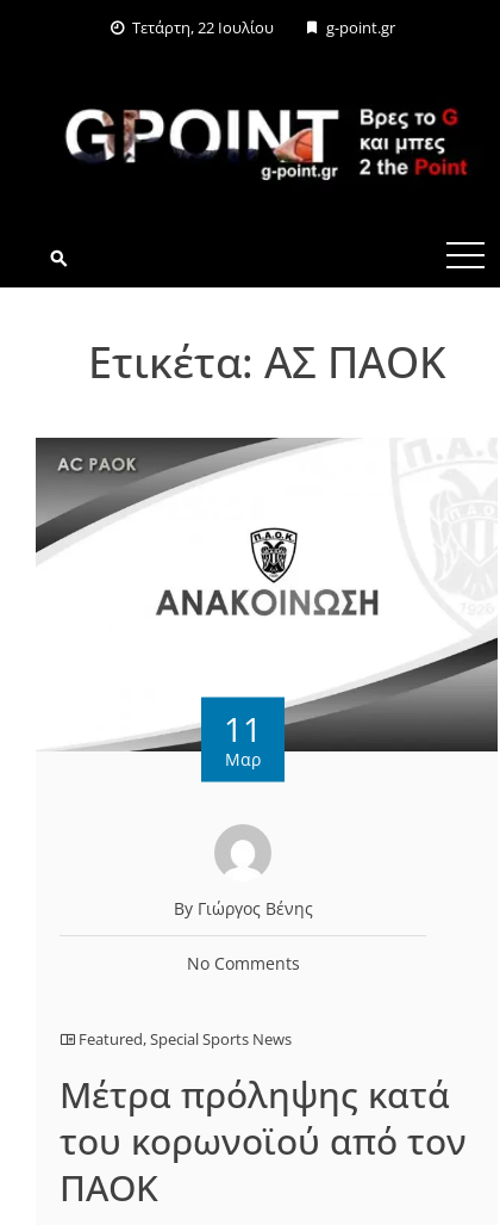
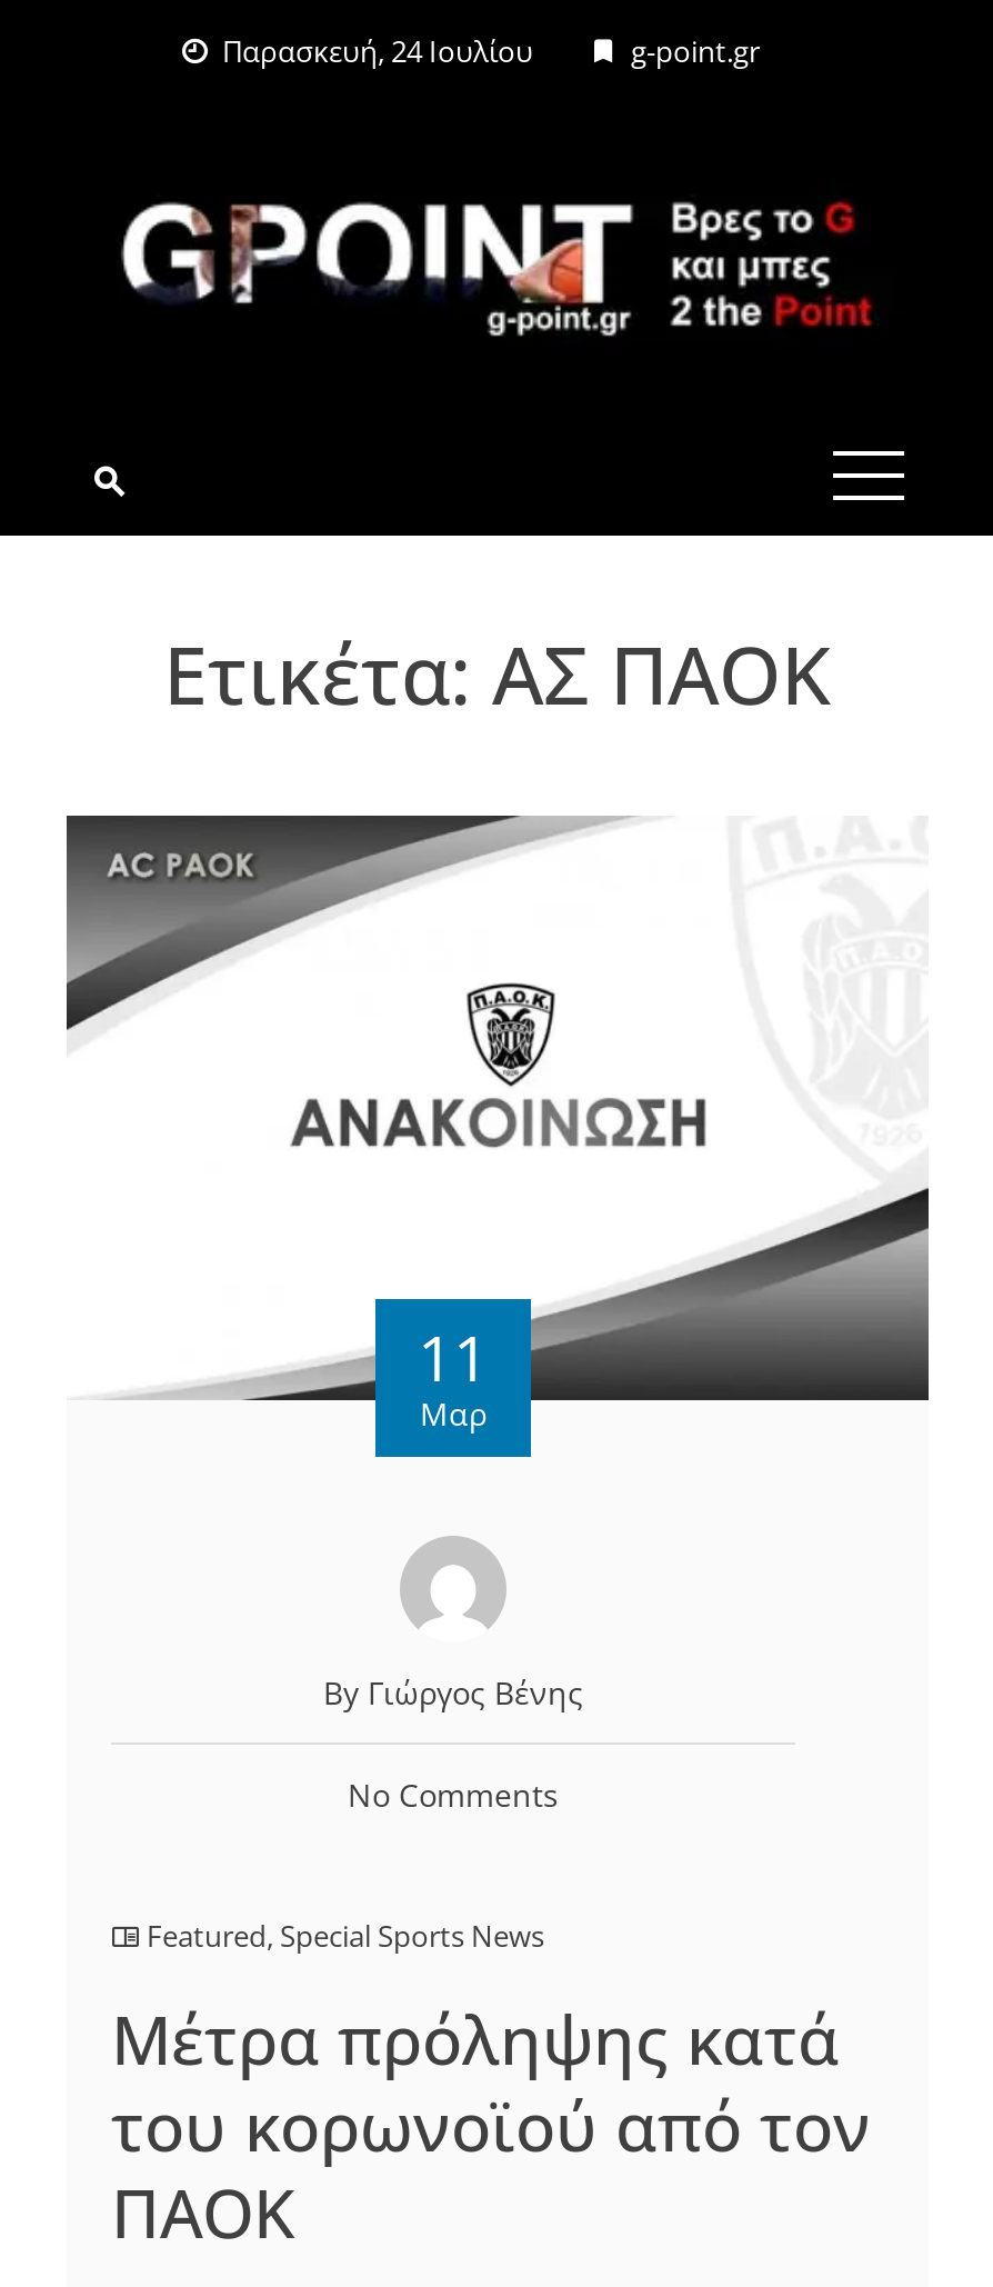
- Τετάρτη, 22 Ιουλίου
+ Παρασκευή, 24 Ιουλίου
